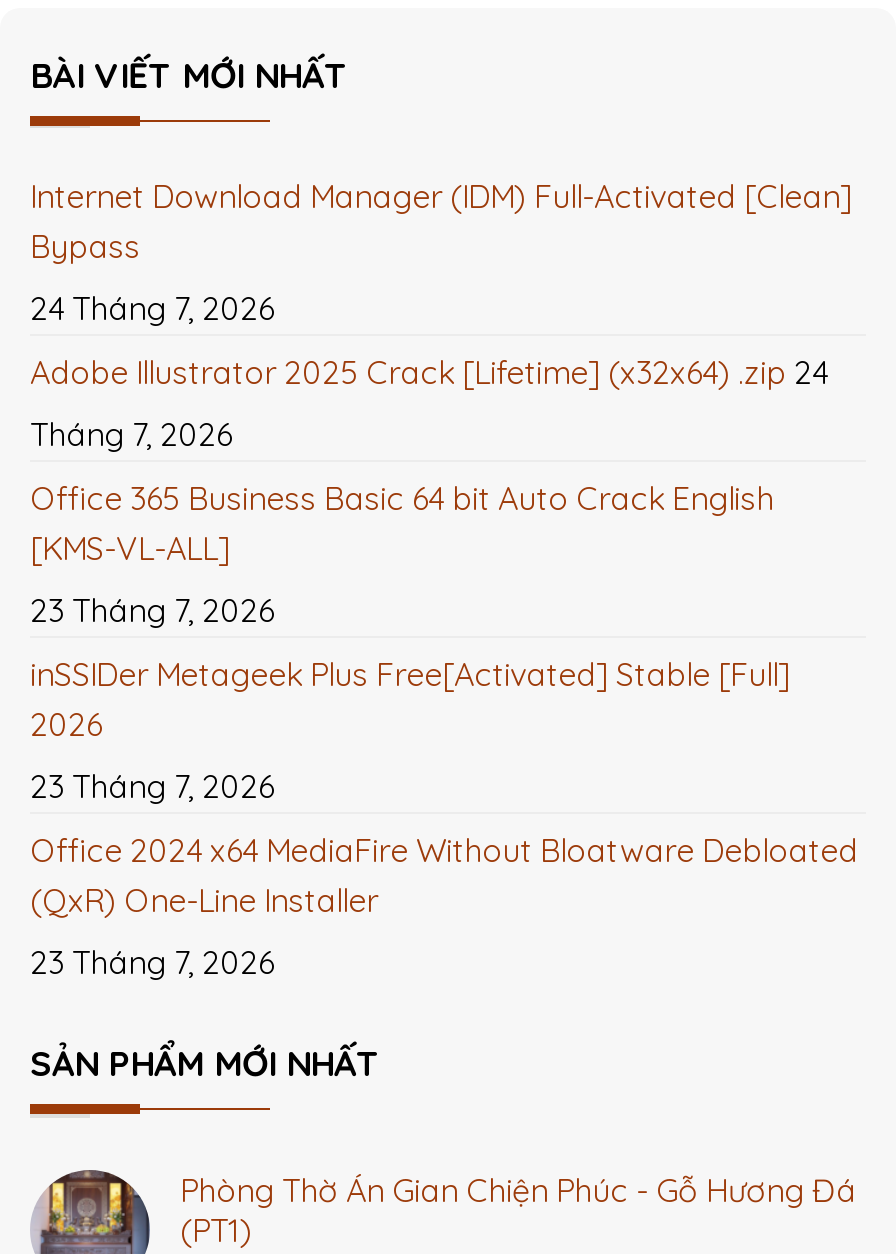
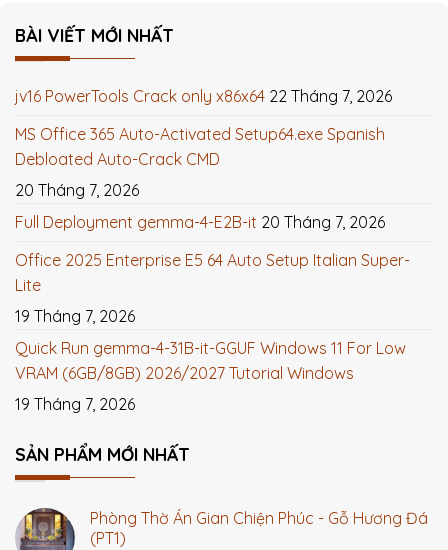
- Internet Download Manager (IDM) Full-Activated [Clean]
- Bypass
- 24 Tháng 7, 2026
- Adobe Illustrator 2025 Crack [Lifetime] (x32x64) .zip 24
- Tháng 7, 2026
- Office 365 Business Basic 64 bit Auto Crack English
- [KMS-VL-ALL]
- 23 Tháng 7, 2026
- inSSIDer Metageek Plus Free[Activated] Stable [Full]
- 2026
- 23 Tháng 7, 2026
- Office 2024 x64 MediaFire Without Bloatware Debloated
- (QxR) One-Line Installer
- 23 Tháng 7, 2026
+ jv16 PowerTools Crack only x86x64 22 Tháng 7, 2026
+ MS Office 365 Auto-Activated Setup64.exe Spanish
+ Debloated Auto-Crack CMD
+ 20 Tháng 7, 2026
+ Full Deployment gemma-4-E2B-it 20 Tháng 7, 2026
+ Office 2025 Enterprise E5 64 Auto Setup Italian Super-
+ Lite
+ 19 Tháng 7, 2026
+ Quick Run gemma-4-31B-it-GGUF Windows 11 For Low
+ VRAM (6GB/8GB) 2026/2027 Tutorial Windows
+ 19 Tháng 7, 2026
